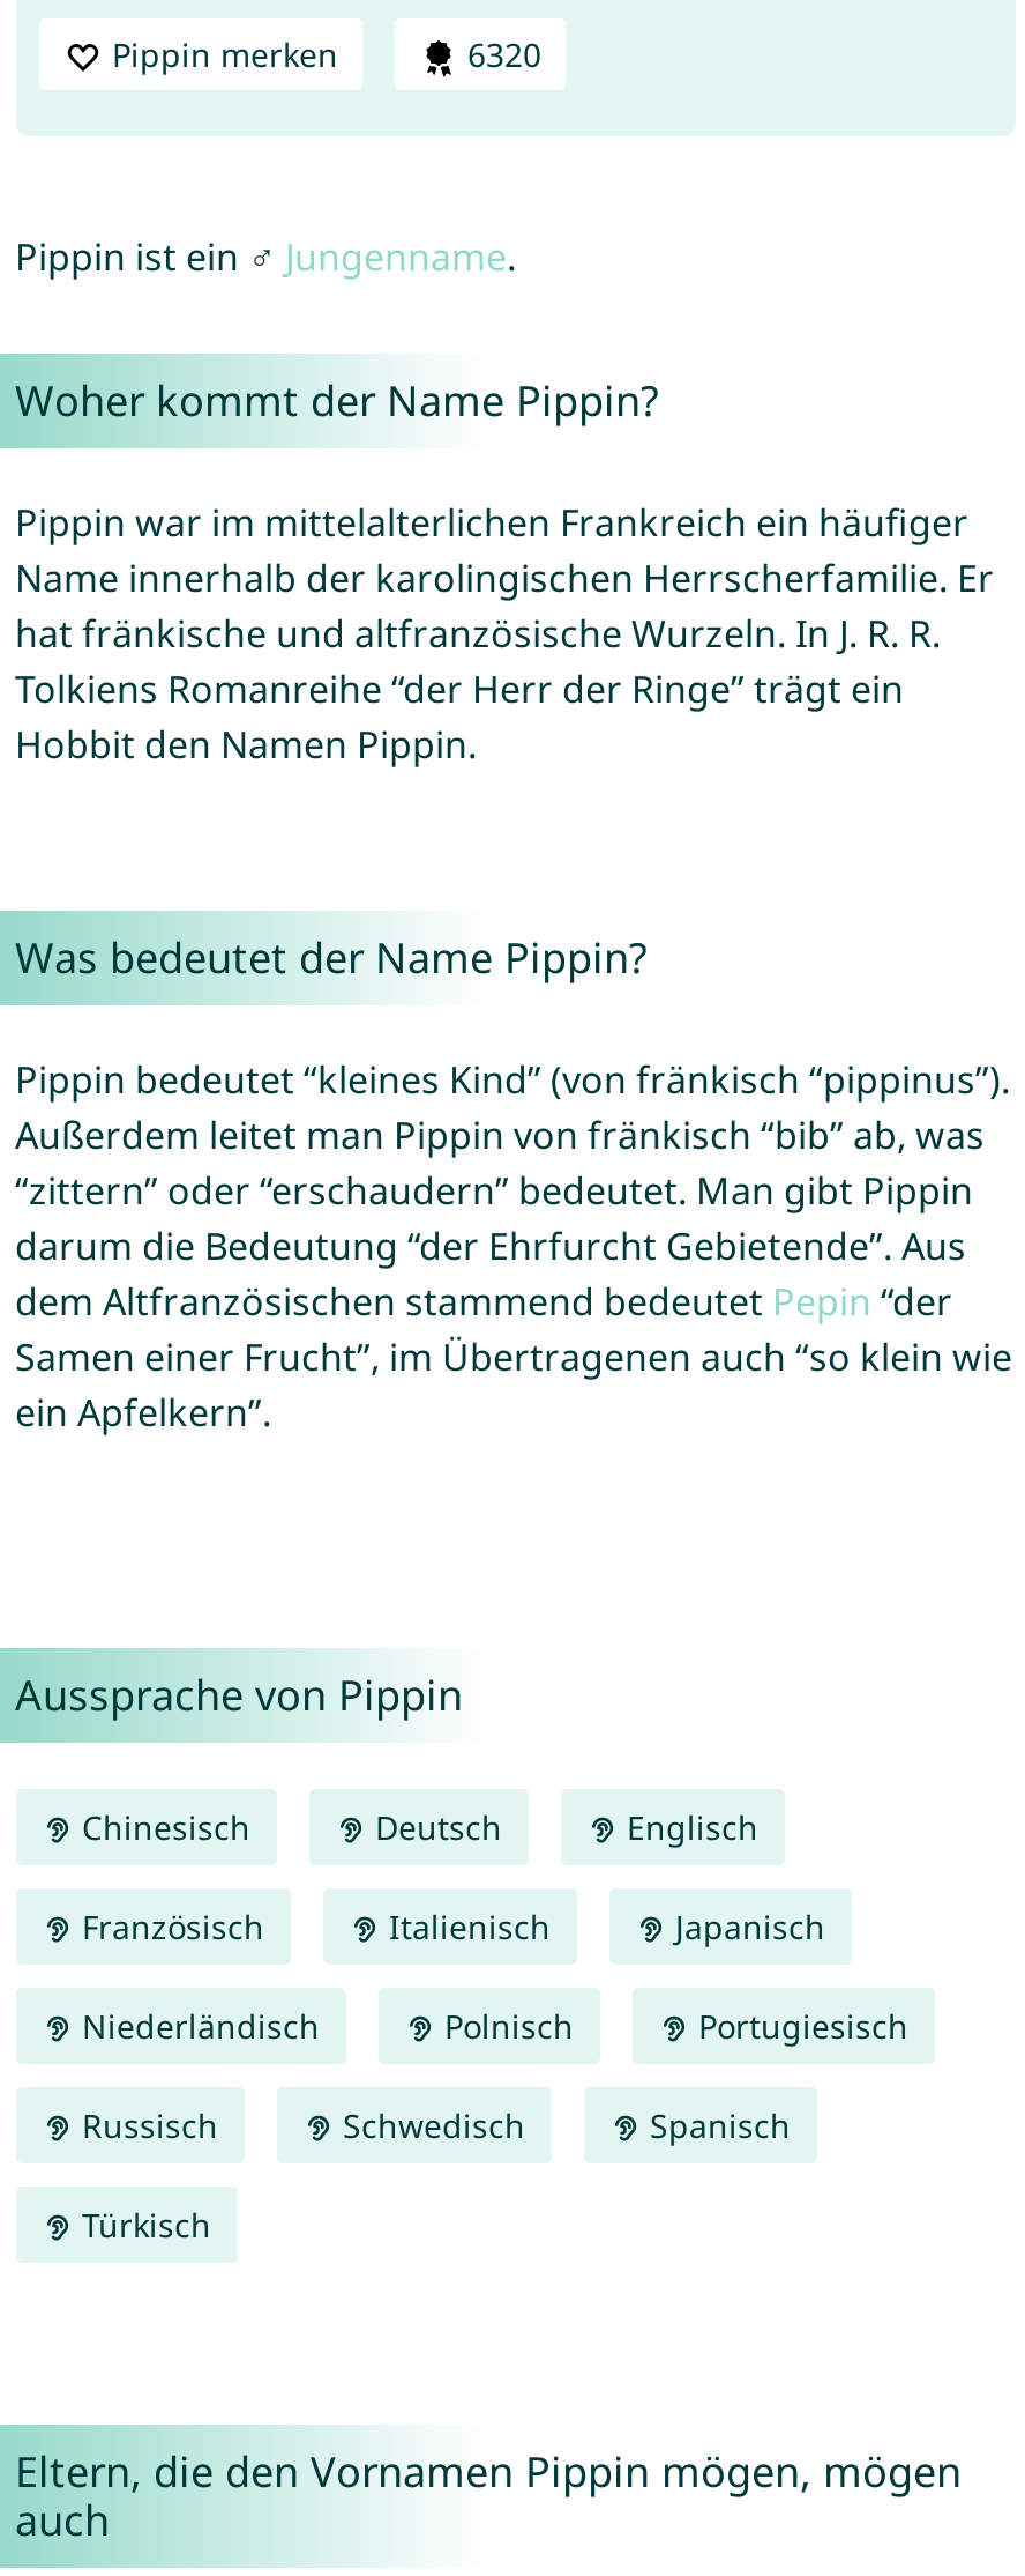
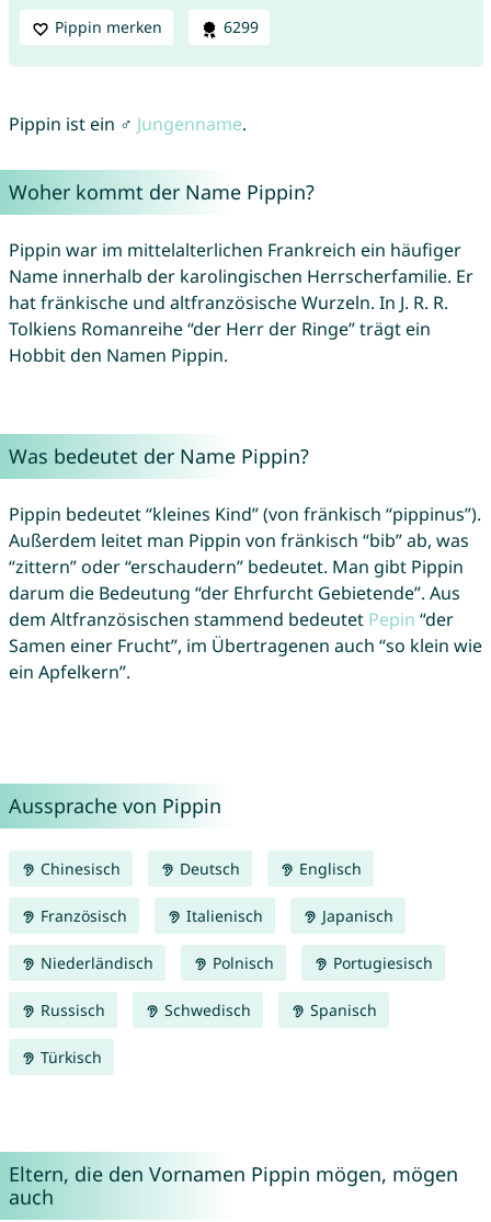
- 6320
+ 6299
